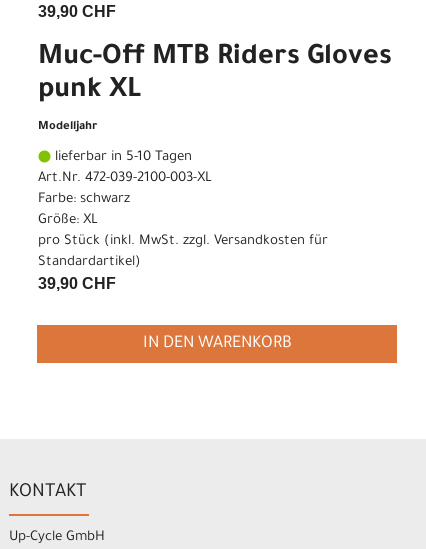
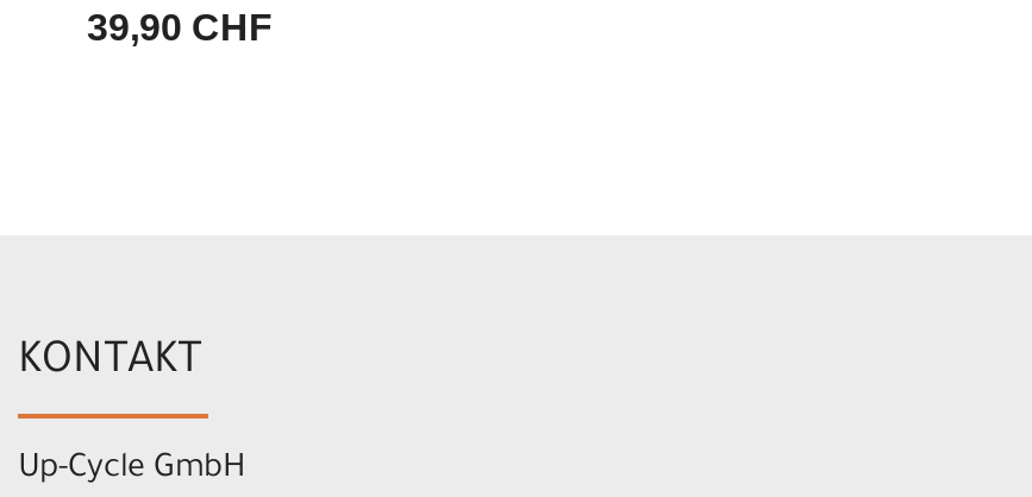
- Muc-Off MTB Riders Gloves
- punk XL
- Modelljahr
- lieferbar in 5-10 Tagen
- Art.Nr. 472-039-2100-003-XL
- Farbe: schwarz
- Größe: XL
- pro Stück (inkl. MwSt. zzgl. Versandkosten für
- Standardartikel)
- 39,90 CHF
- IN DEN WARENKORB
